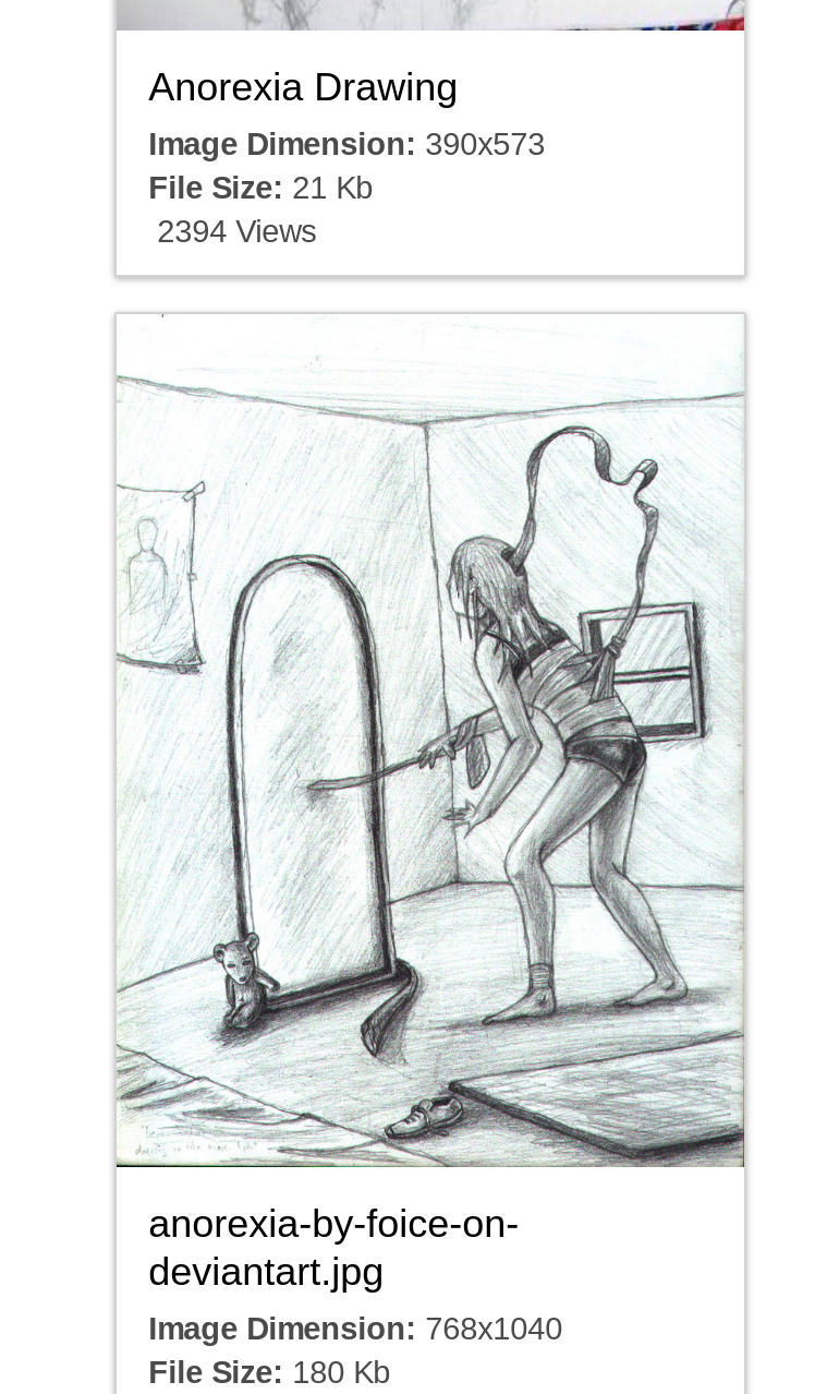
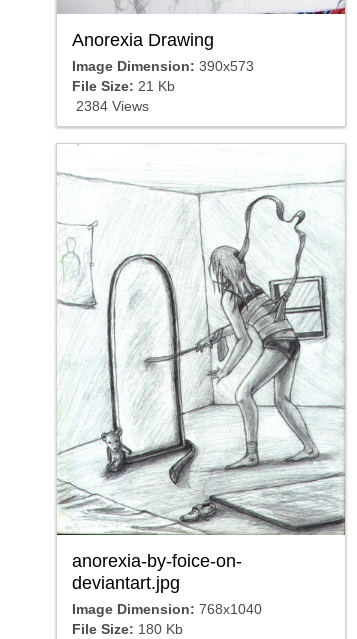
- 2394 Views
+ 2384 Views
